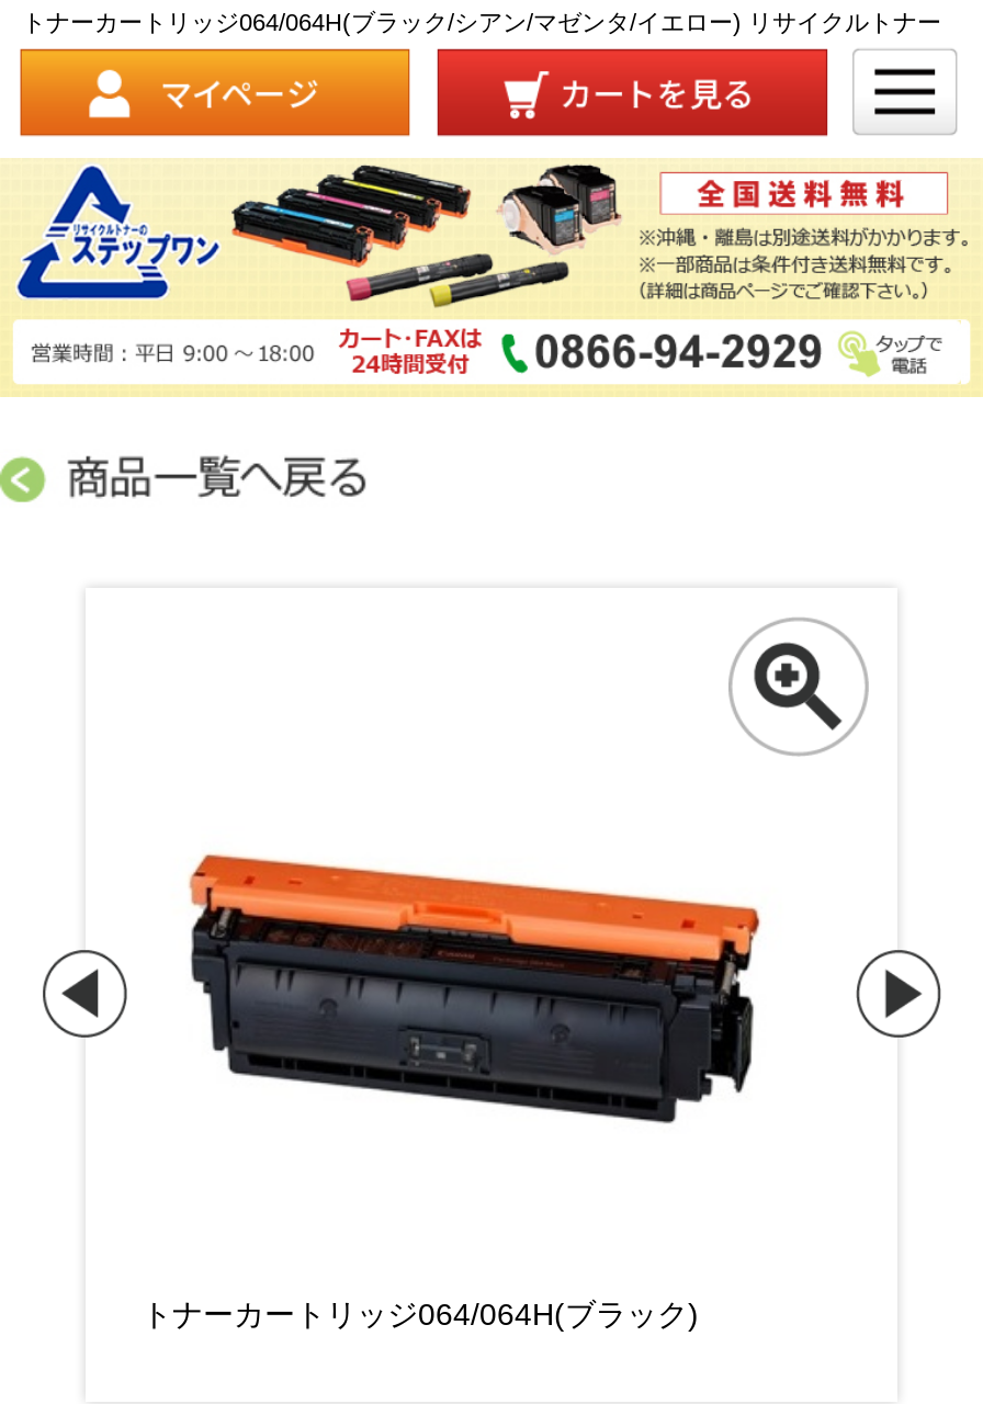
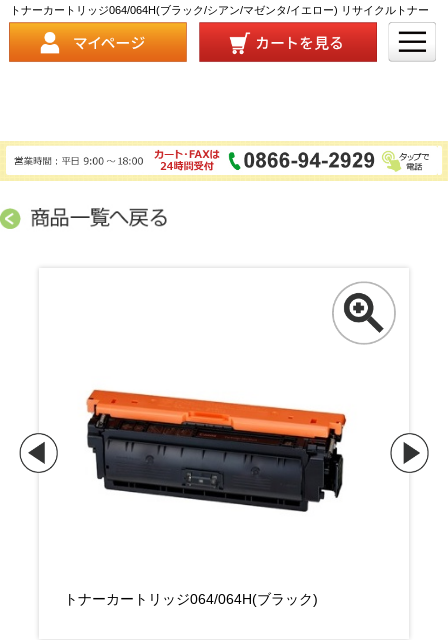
- [image]
